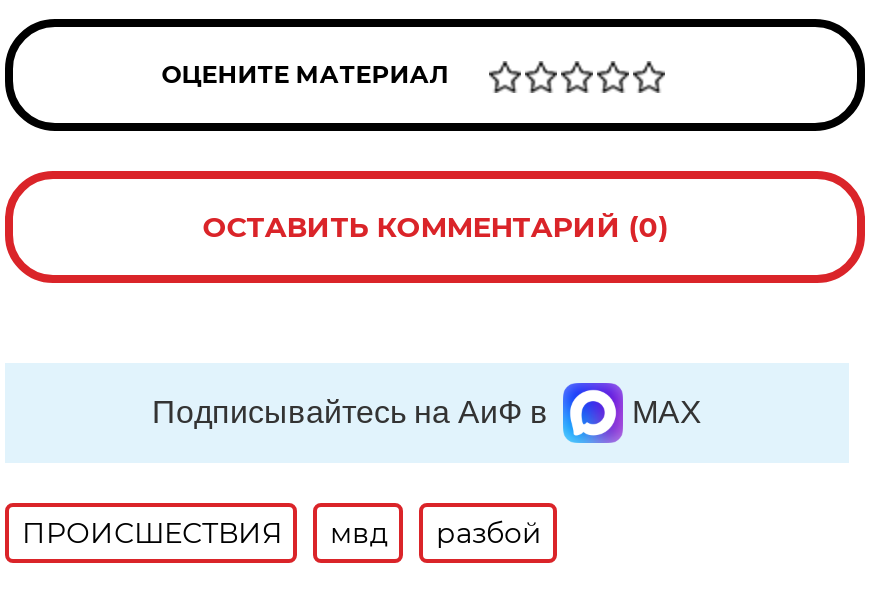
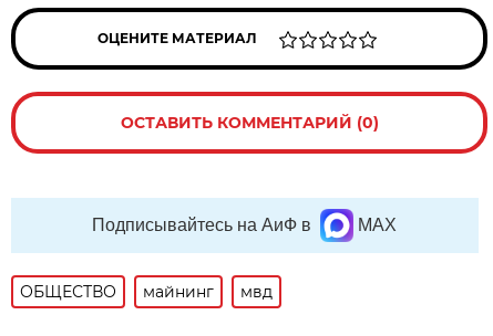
- ПРОИСШЕСТВИЯ
+ ОБЩЕСТВО
+ майнинг

- разбой
